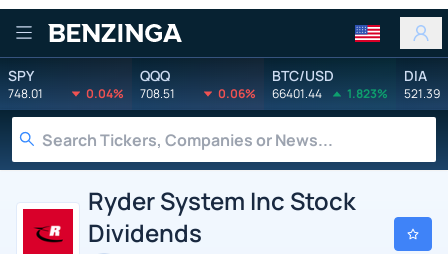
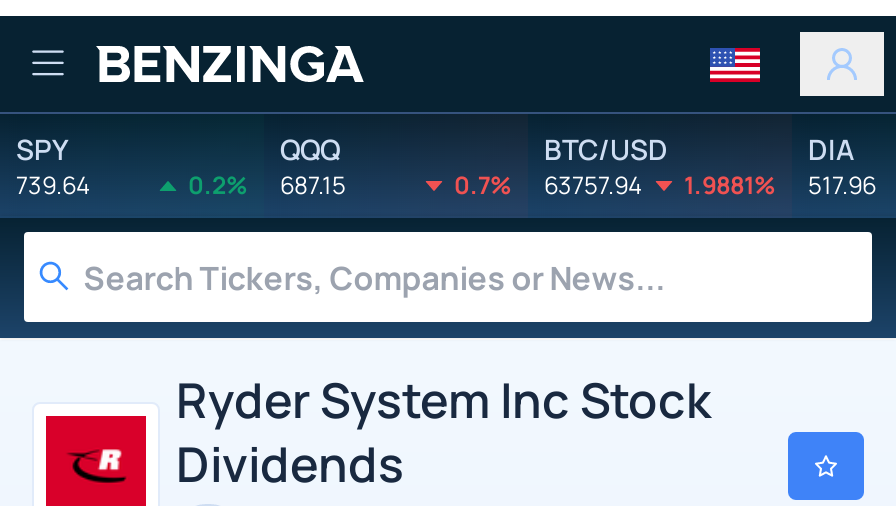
- 748.01
+ 739.64

- 0.04%
+ 0.2%

- 708.51
+ 687.15

- 0.06%
+ 0.7%

- 66401.44
+ 63757.94

- 1.823%
+ 1.9881%

- 521.39
+ 517.96
